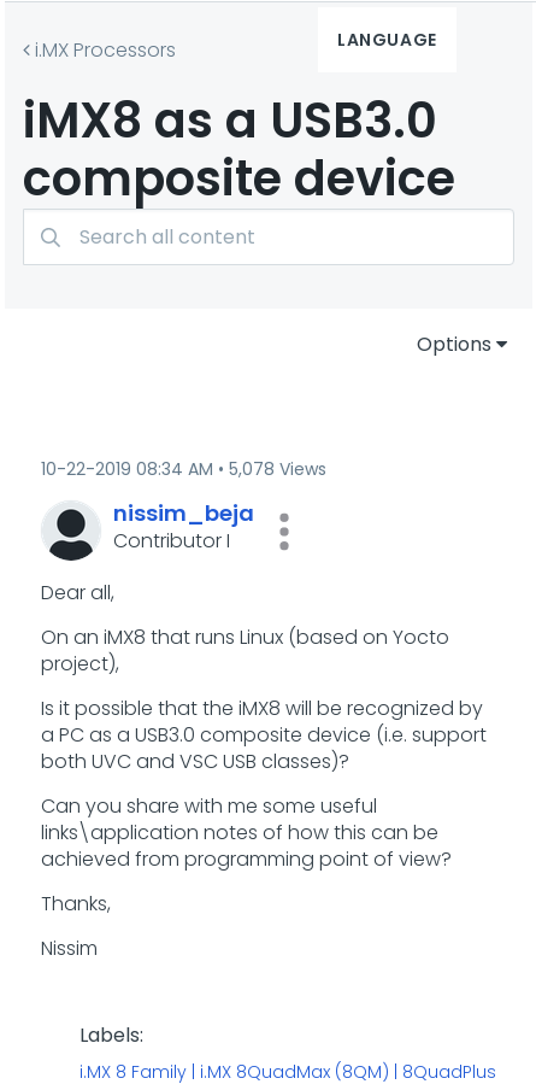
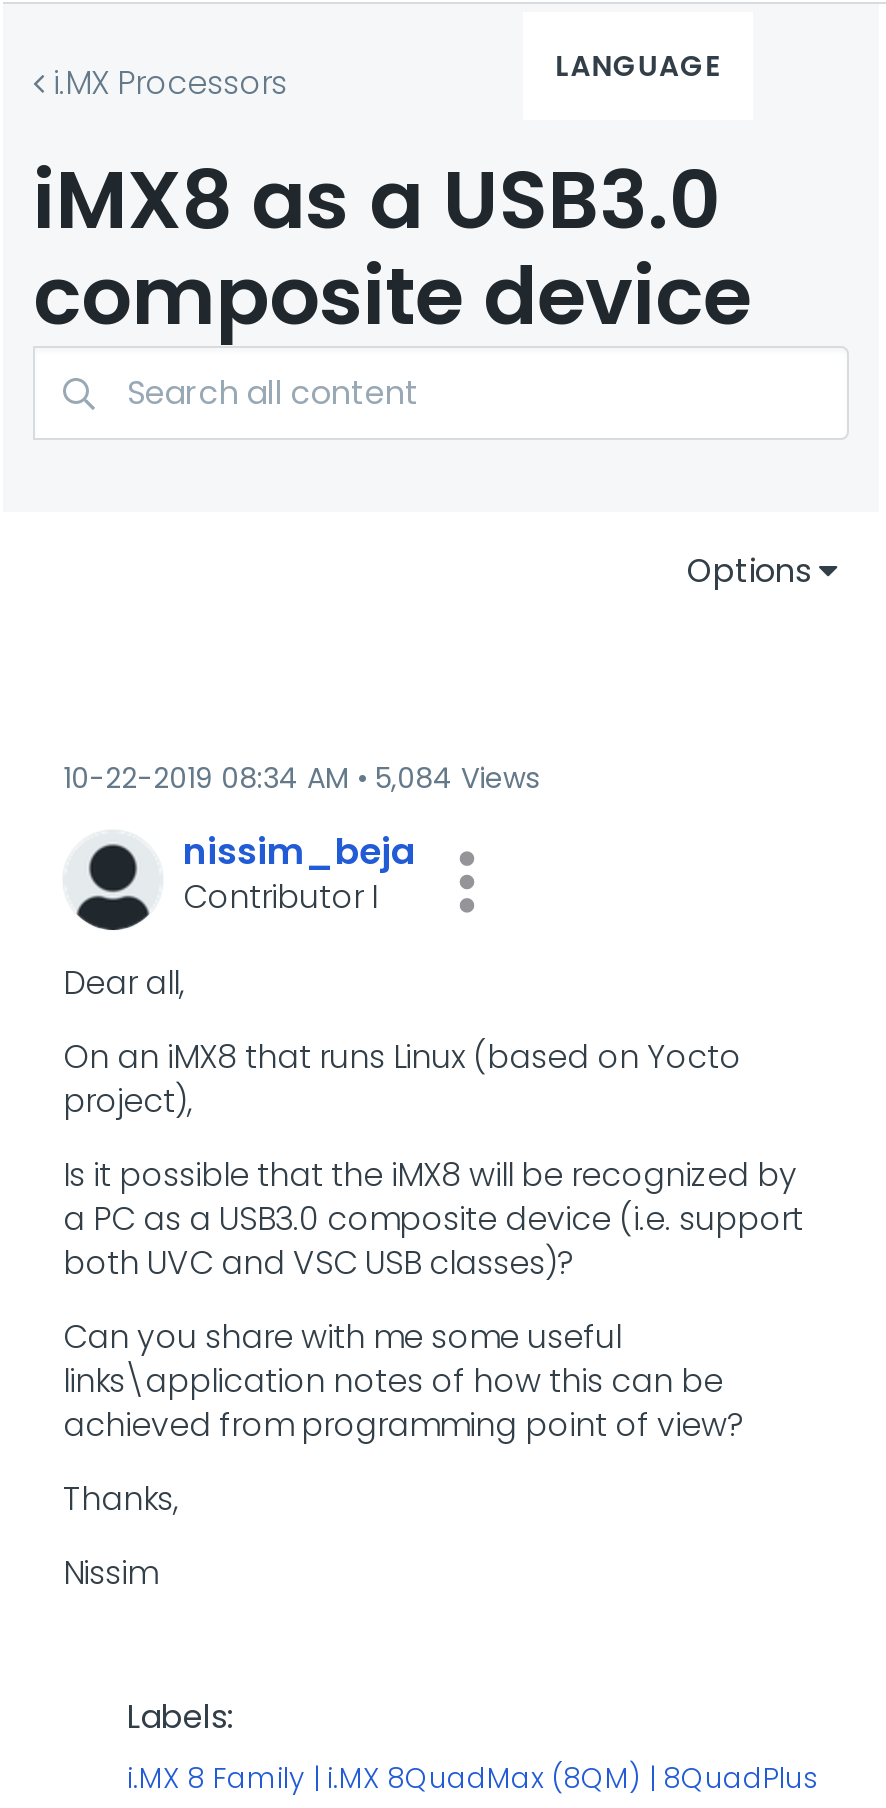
- 10-22-2019 08:34 AM 5,078 Views
+ 10-22-2019 08:34 AM 5,084 Views
